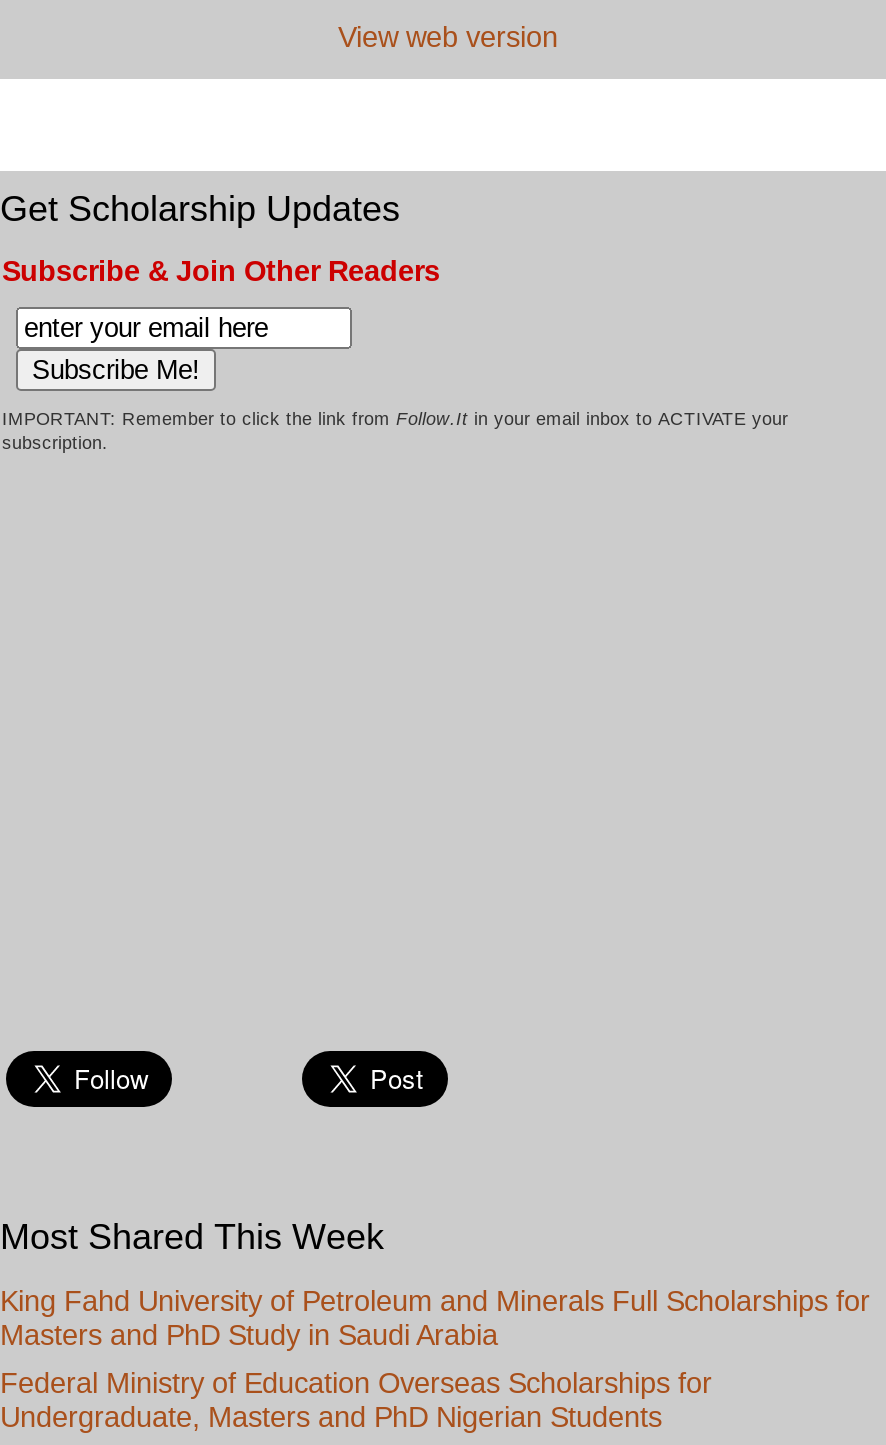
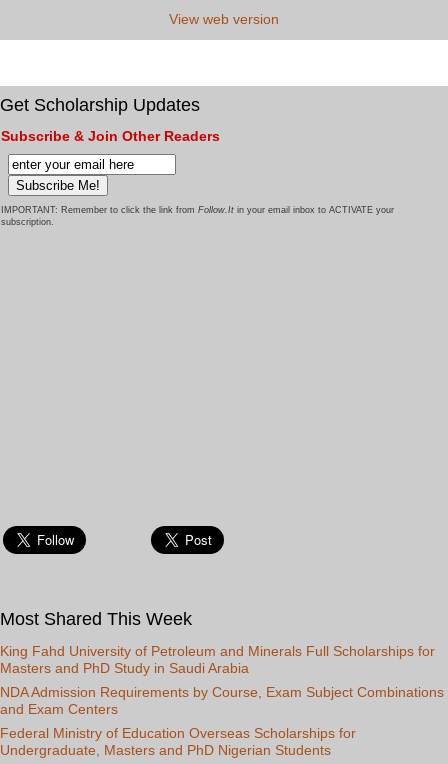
+ NDA Admission Requirements by Course, Exam Subject Combinations
+ and Exam Centers
